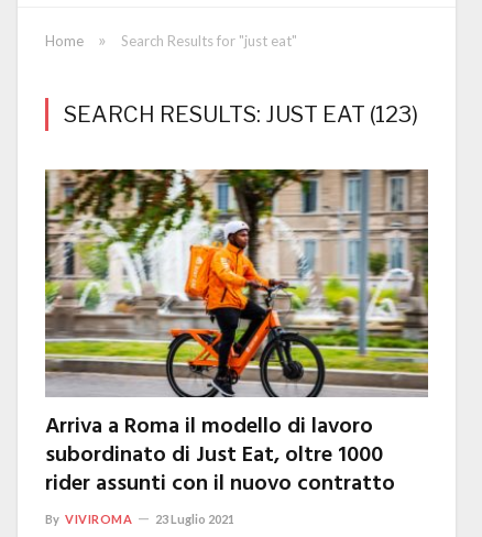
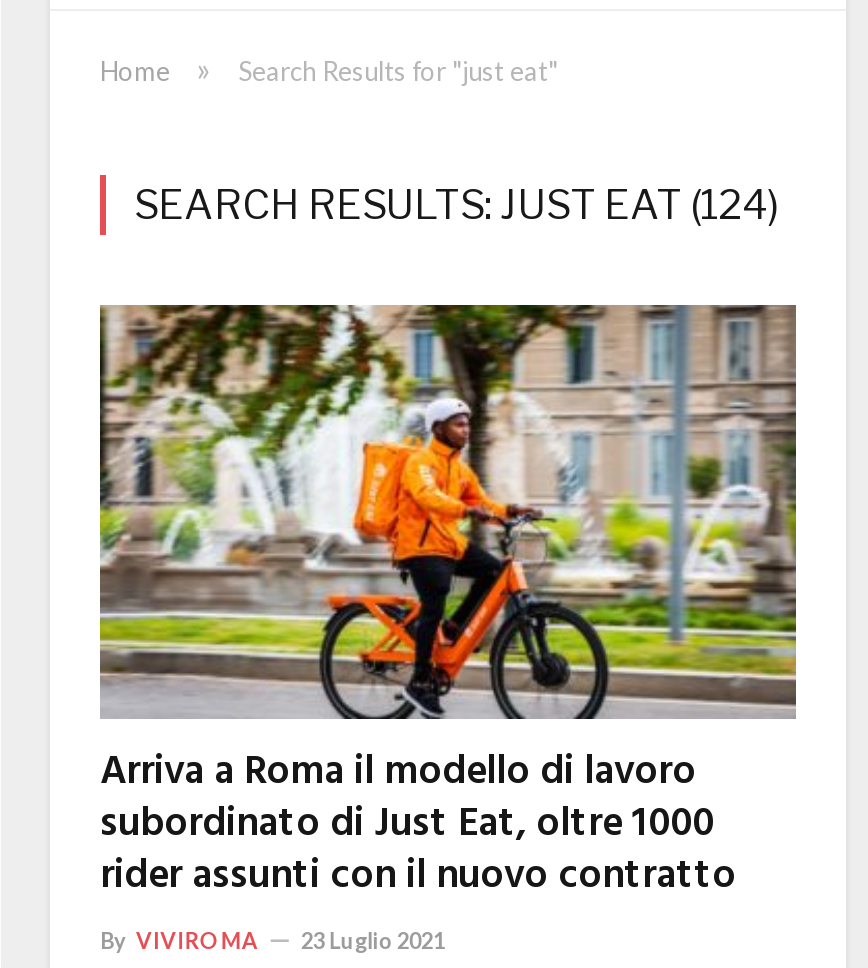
- SEARCH RESULTS: JUST EAT (123)
+ SEARCH RESULTS: JUST EAT (124)
